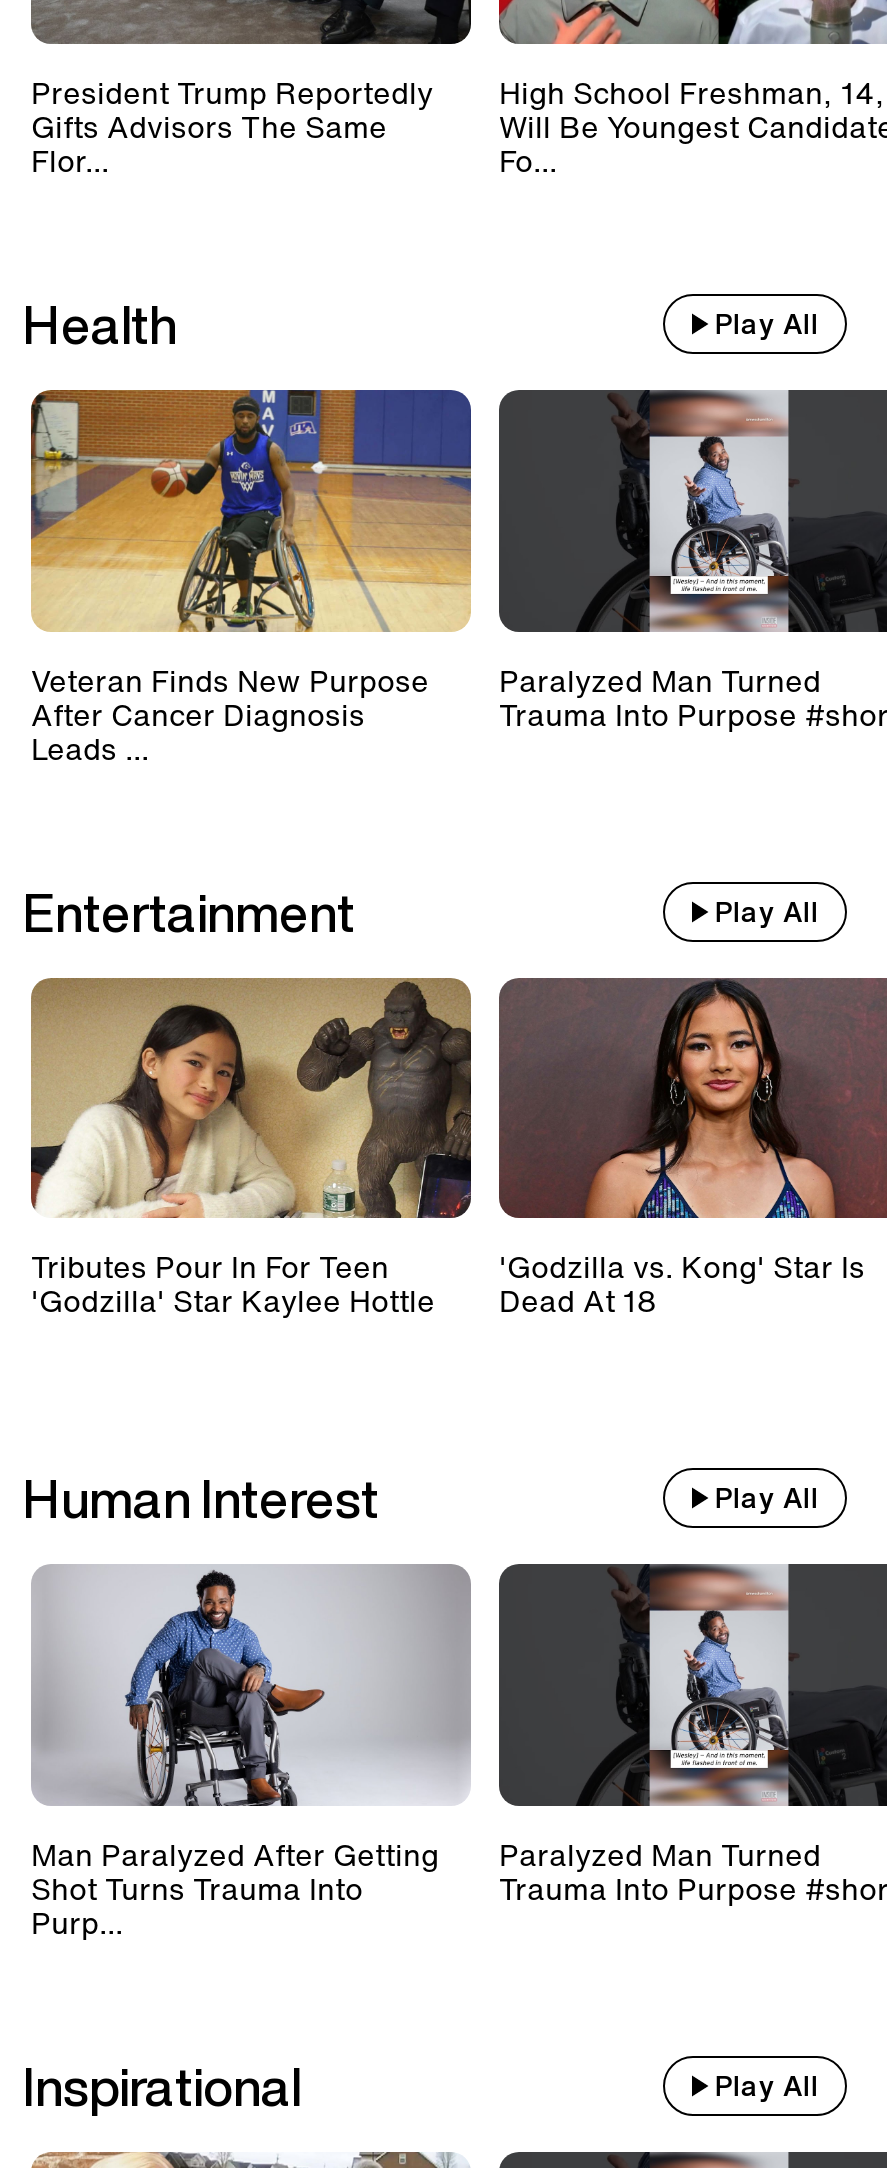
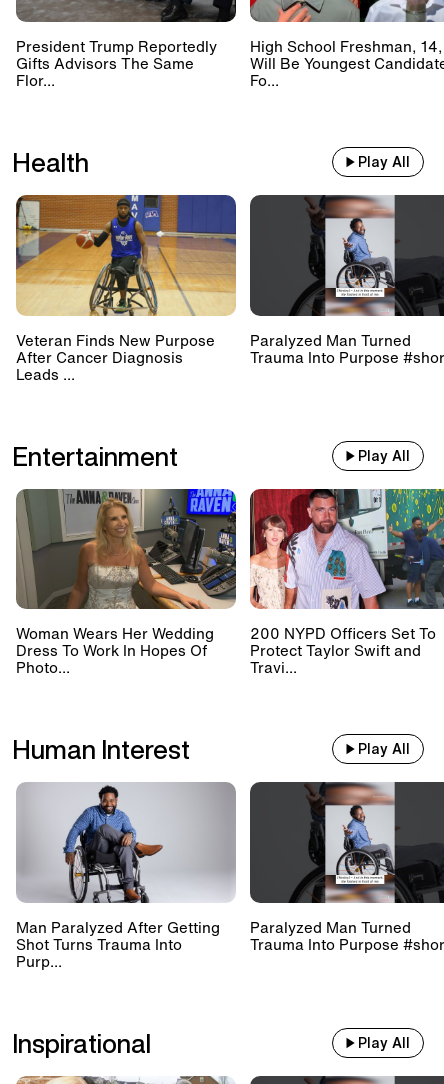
- [image]
- Tributes Pour In For Teen
- 'Godzilla' Star Kaylee Hottle
+ [image]
+ Woman Wears Her Wedding
+ Dress To Work In Hopes Of
+ Photo...

- [image]
- 'Godzilla vs. Kong' Star Is
- Dead At 18
+ [image]
+ 200 NYPD Officers Set To
+ Protect Taylor Swift and
+ Travi...
